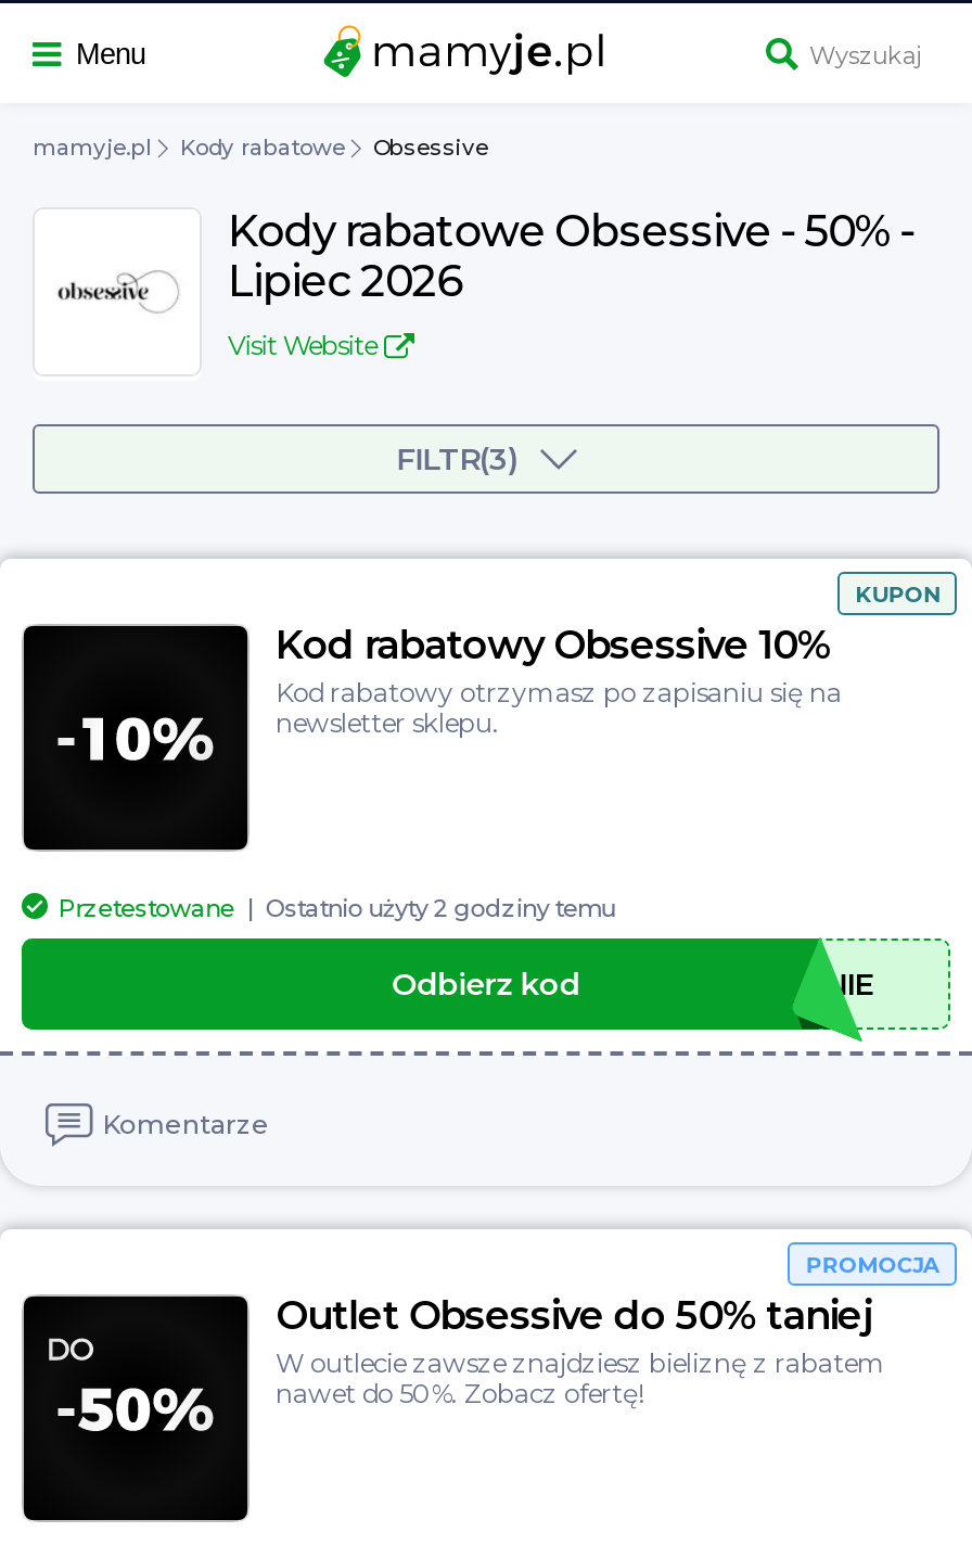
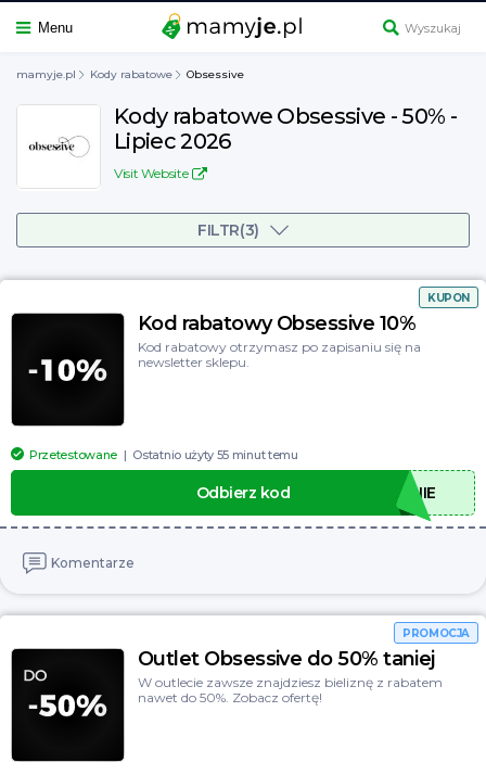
- Ostatnio użyty 2 godziny temu
+ Ostatnio użyty 55 minut temu
